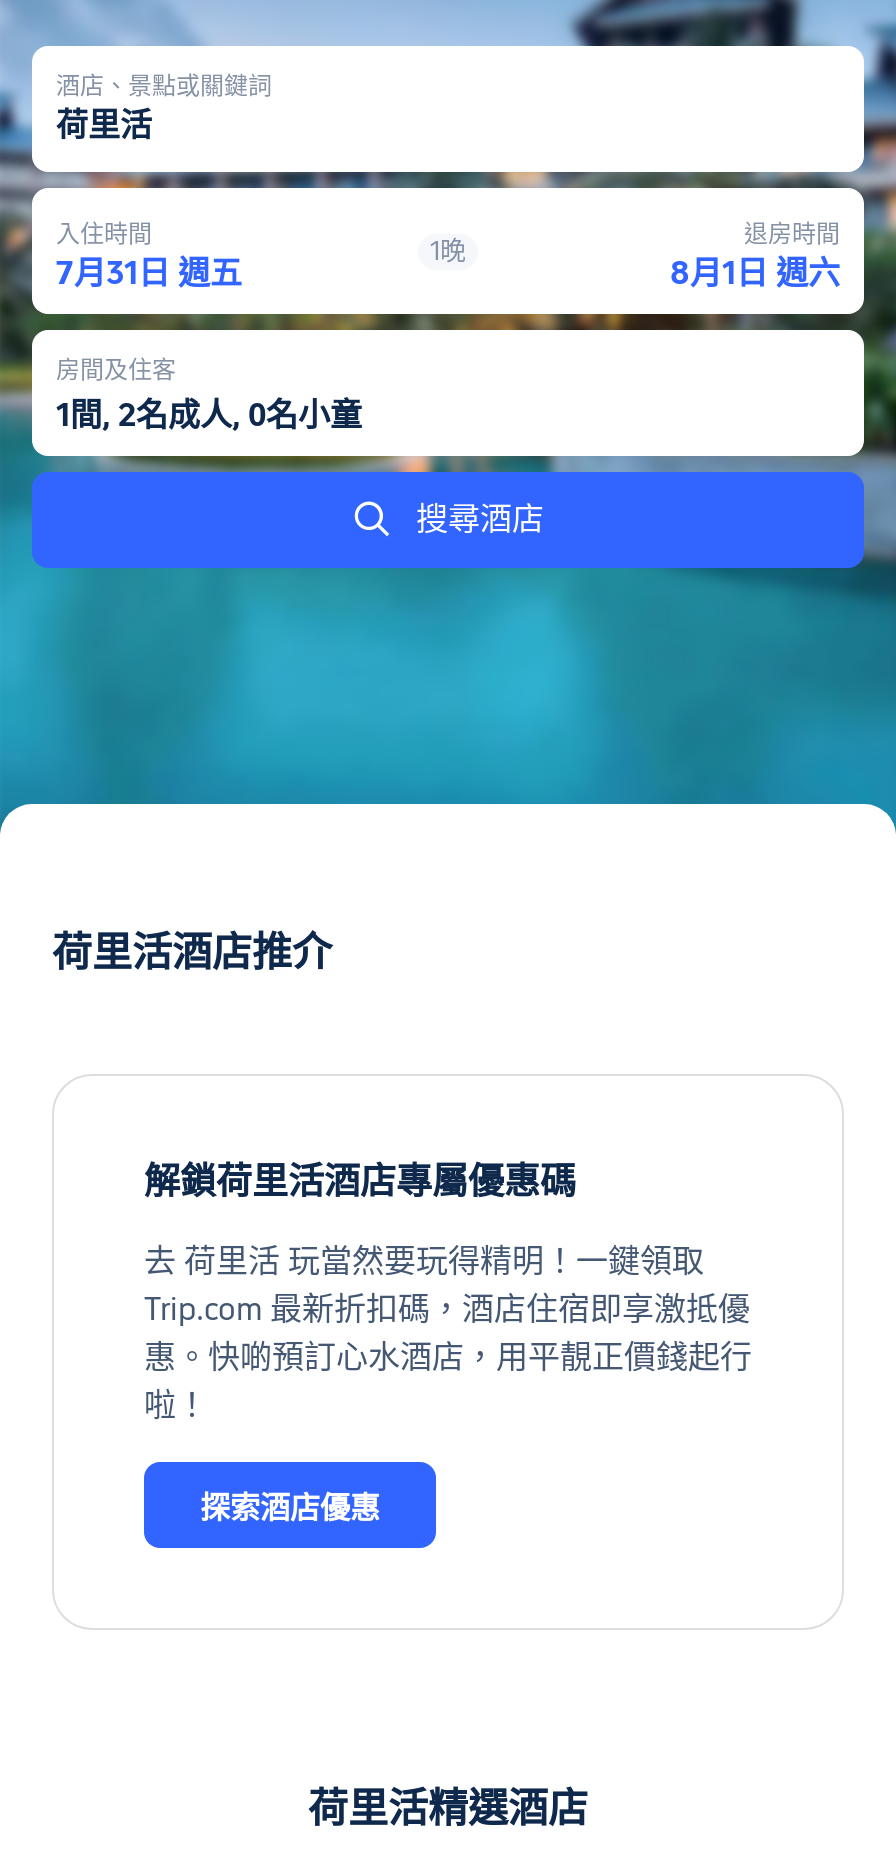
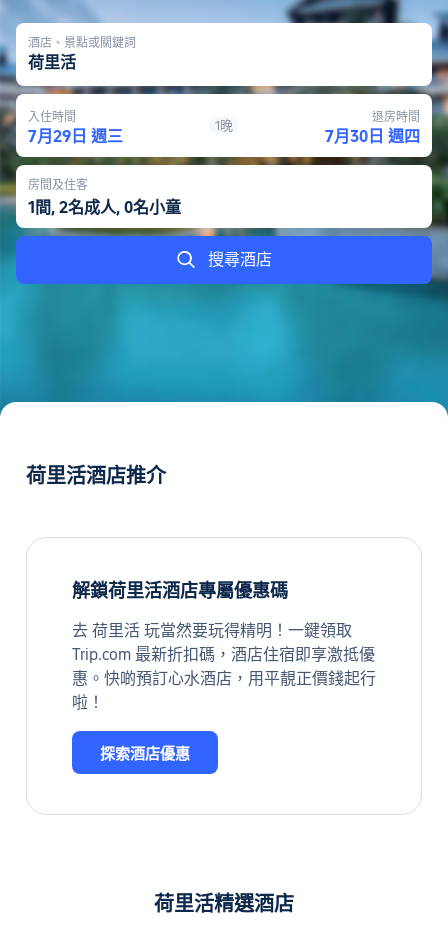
- 7月31日 週五
+ 7月29日 週三

- 8月1日 週六
+ 7月30日 週四
